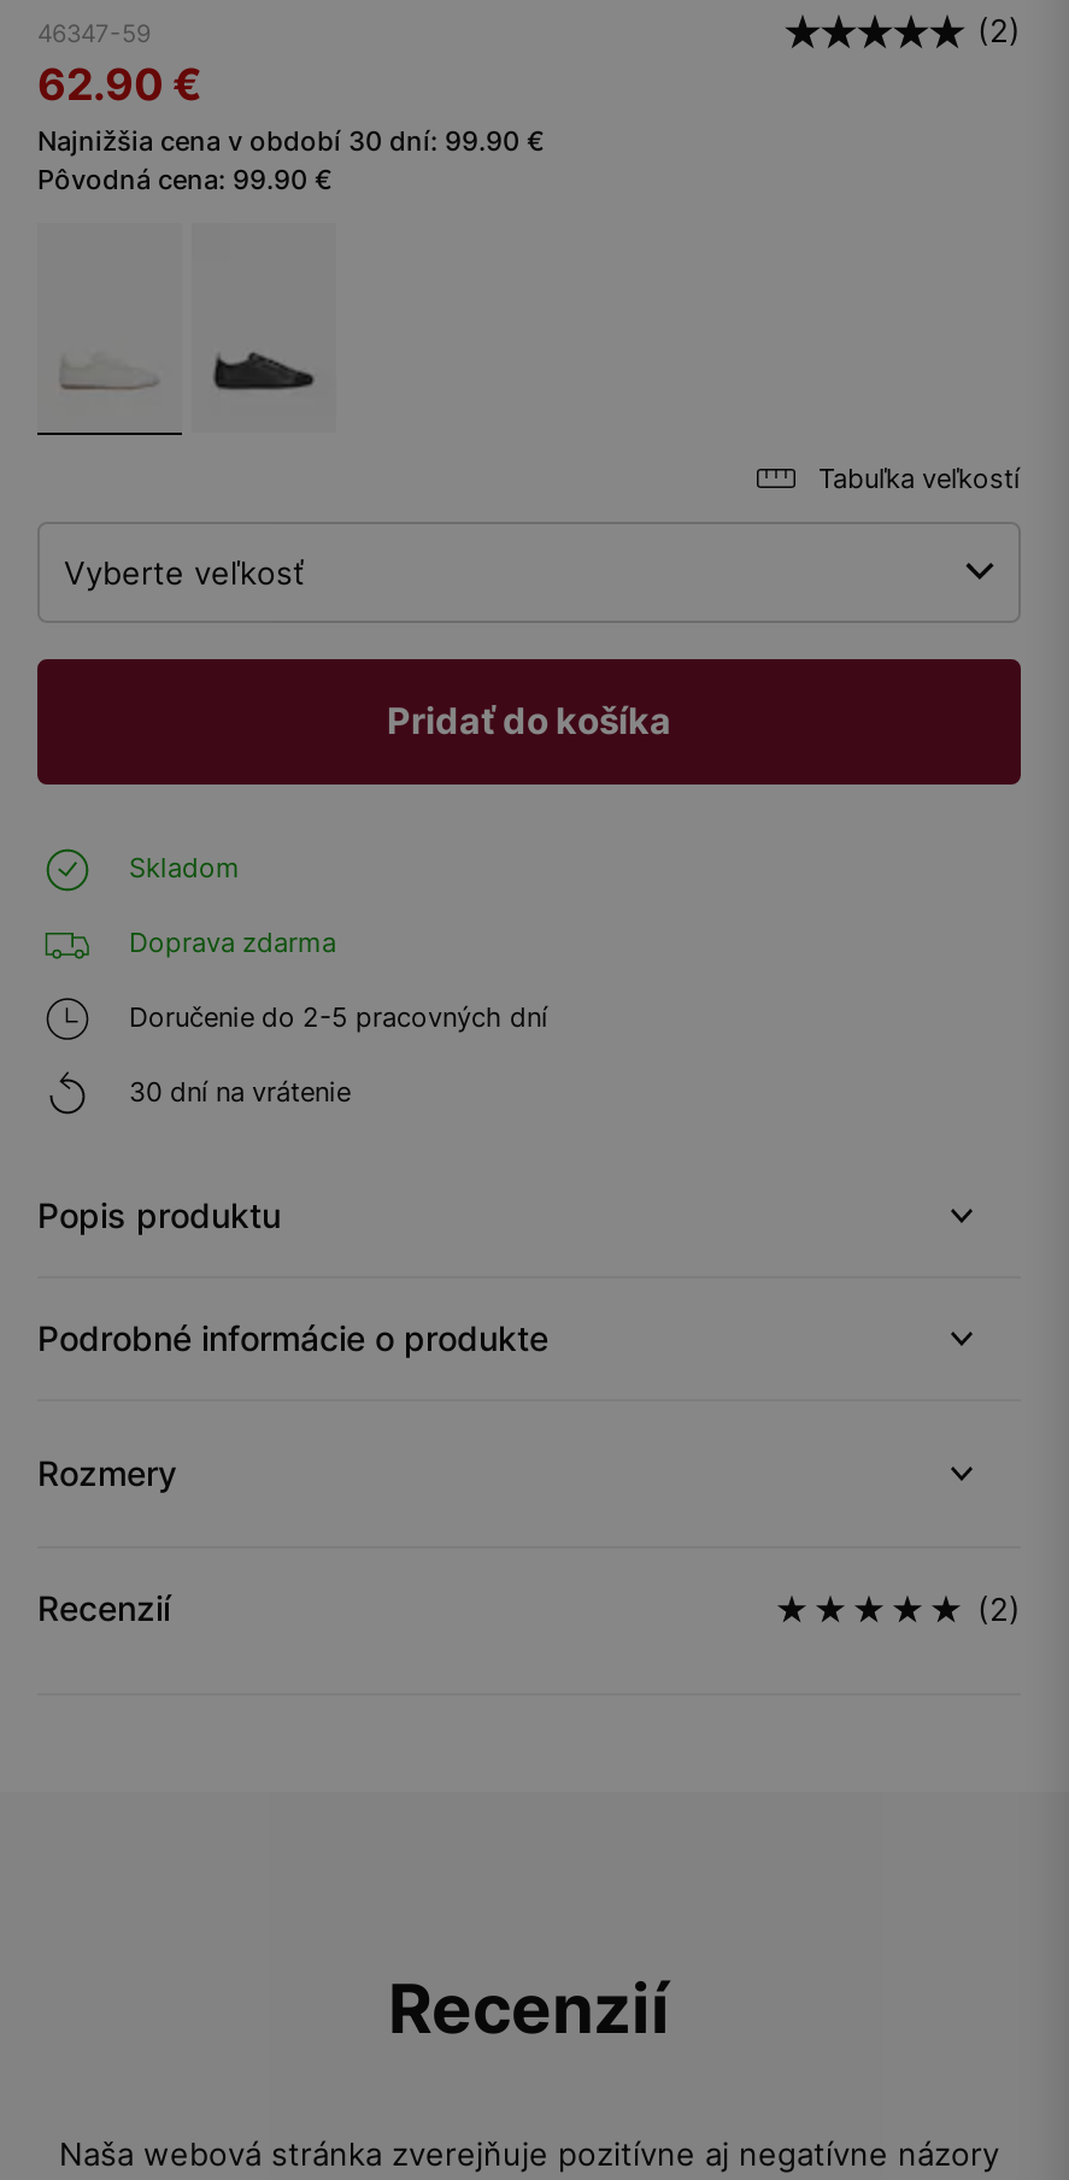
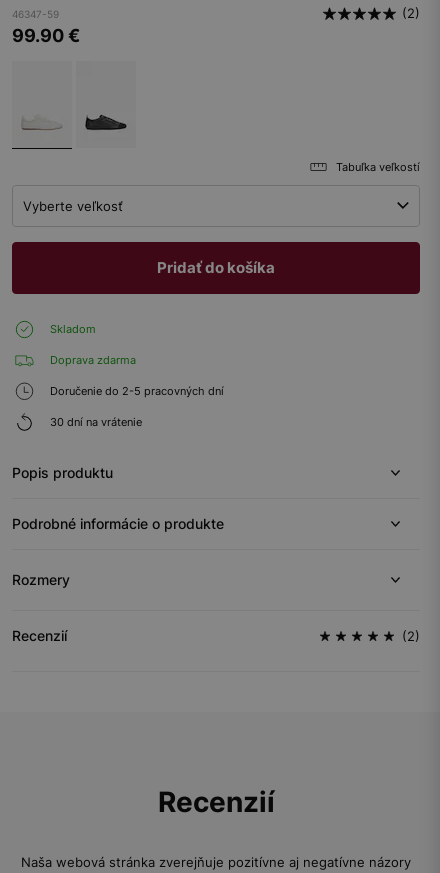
- 62.90 €
- Najnižšia cena v období 30 dní: 99.90 €
- Pôvodná cena: 99.90 €
+ 99.90 €
